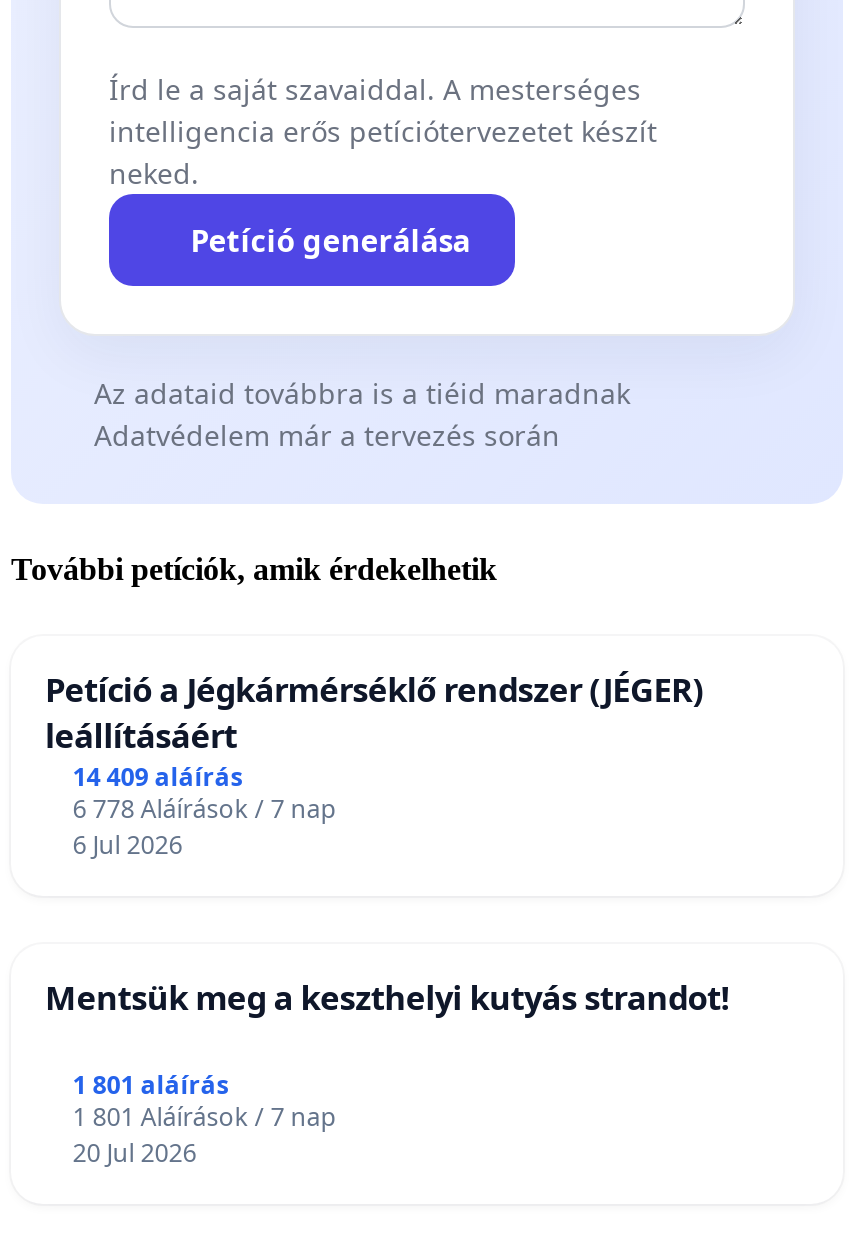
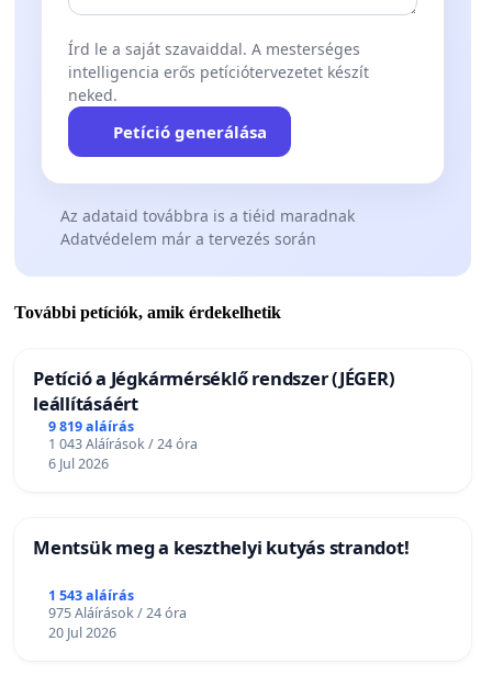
- 14 409 aláírás
+ 9 819 aláírás

- 6 778 Aláírások / 7 nap
+ 1 043 Aláírások / 24 óra

- 1 801 aláírás
+ 1 543 aláírás

- 1 801 Aláírások / 7 nap
+ 975 Aláírások / 24 óra
